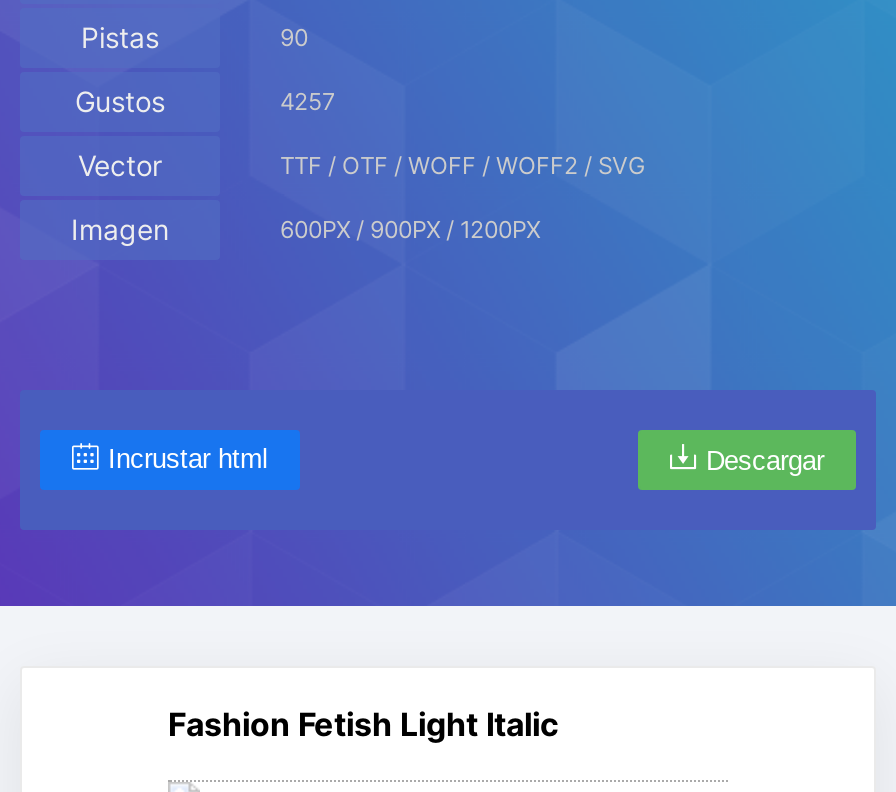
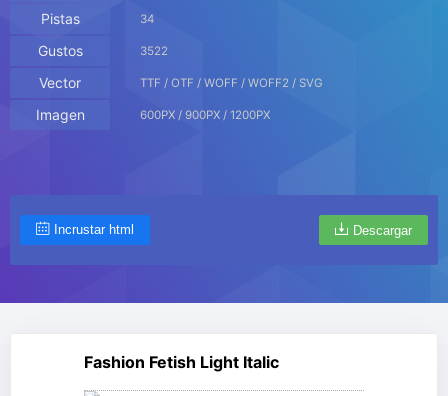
- 90
+ 34

- 4257
+ 3522
